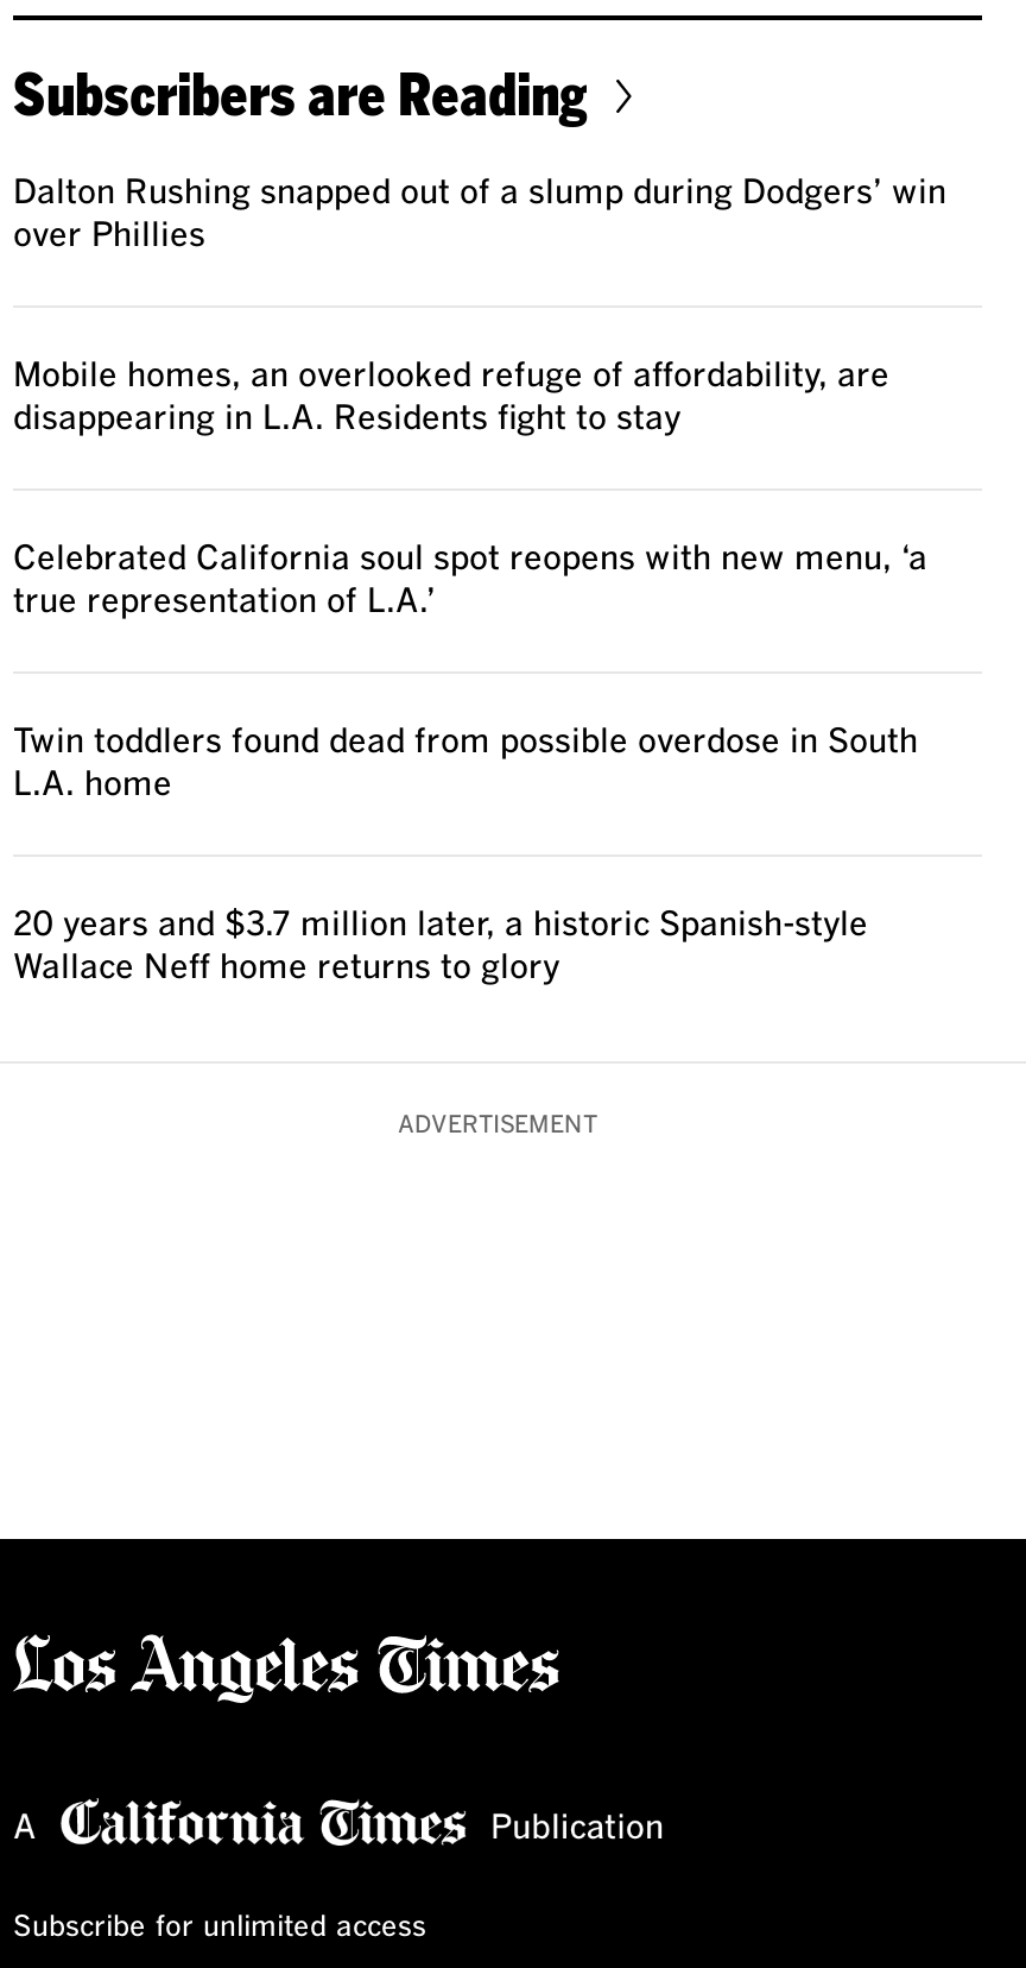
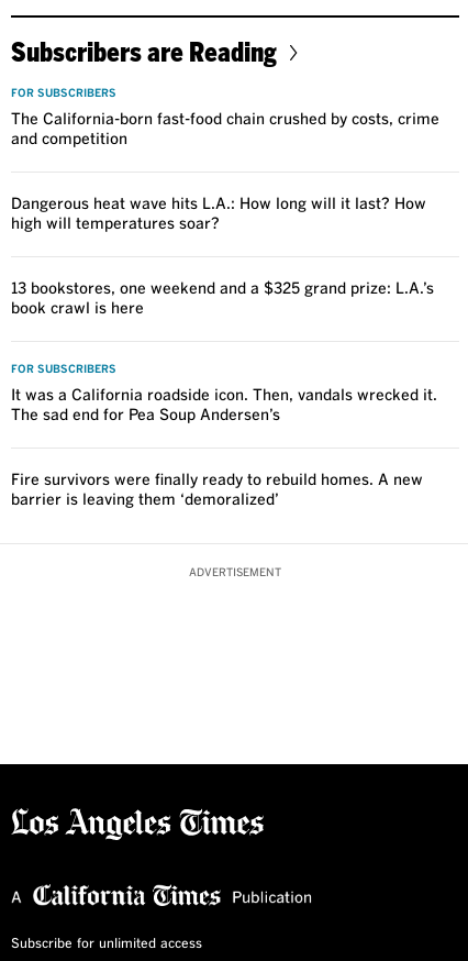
- Dalton Rushing snapped out of a slump during Dodgers’ win
- over Phillies
+ FOR SUBSCRIBERS
+ The California-born fast-food chain crushed by costs, crime
+ and competition

- Mobile homes, an overlooked refuge of affordability, are
- disappearing in L.A. Residents fight to stay
+ Dangerous heat wave hits L.A.: How long will it last? How
+ high will temperatures soar?

- Celebrated California soul spot reopens with new menu, ‘a
- true representation of L.A.’
+ 13 bookstores, one weekend and a $325 grand prize: L.A.’s
+ book crawl is here

- Twin toddlers found dead from possible overdose in South
- L.A. home
+ FOR SUBSCRIBERS
+ It was a California roadside icon. Then, vandals wrecked it.
+ The sad end for Pea Soup Andersen’s

- 20 years and $3.7 million later, a historic Spanish-style
- Wallace Neff home returns to glory
+ Fire survivors were finally ready to rebuild homes. A new
+ barrier is leaving them ‘demoralized’
